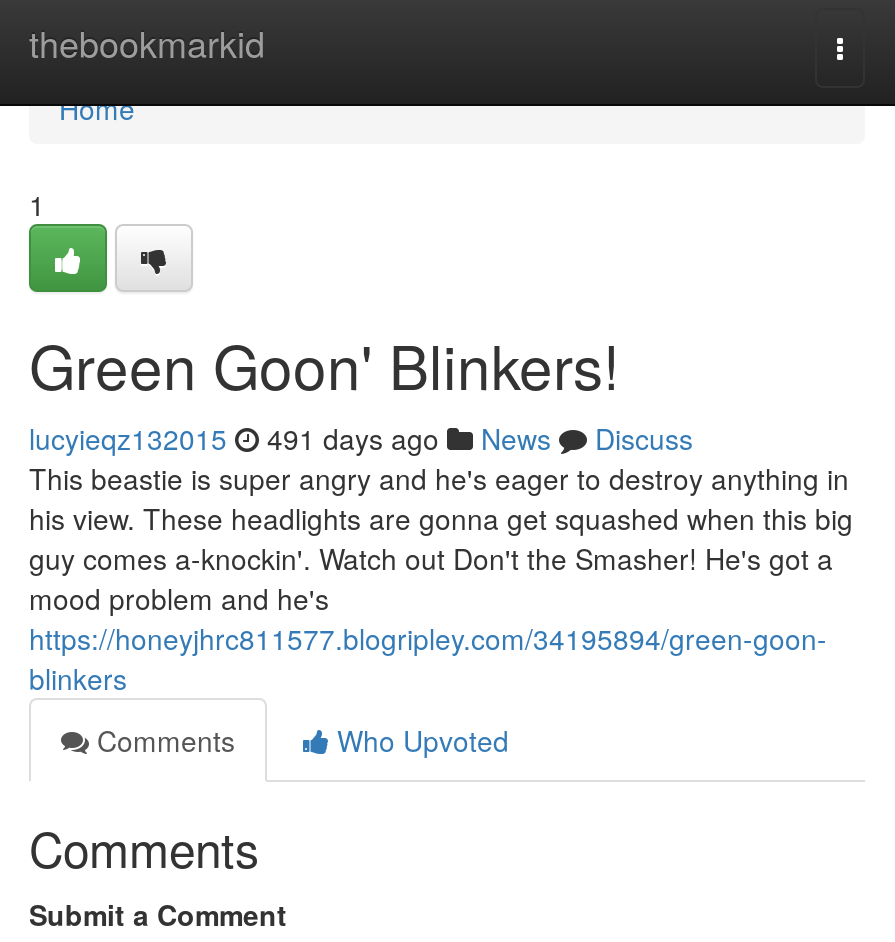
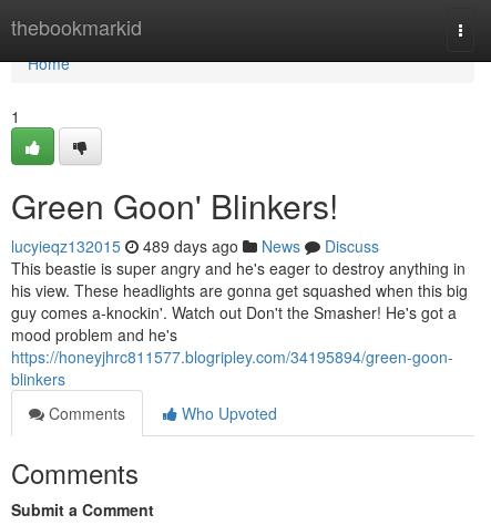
- lucyieqz132015 491 days ago News Discuss
+ lucyieqz132015 489 days ago News Discuss
